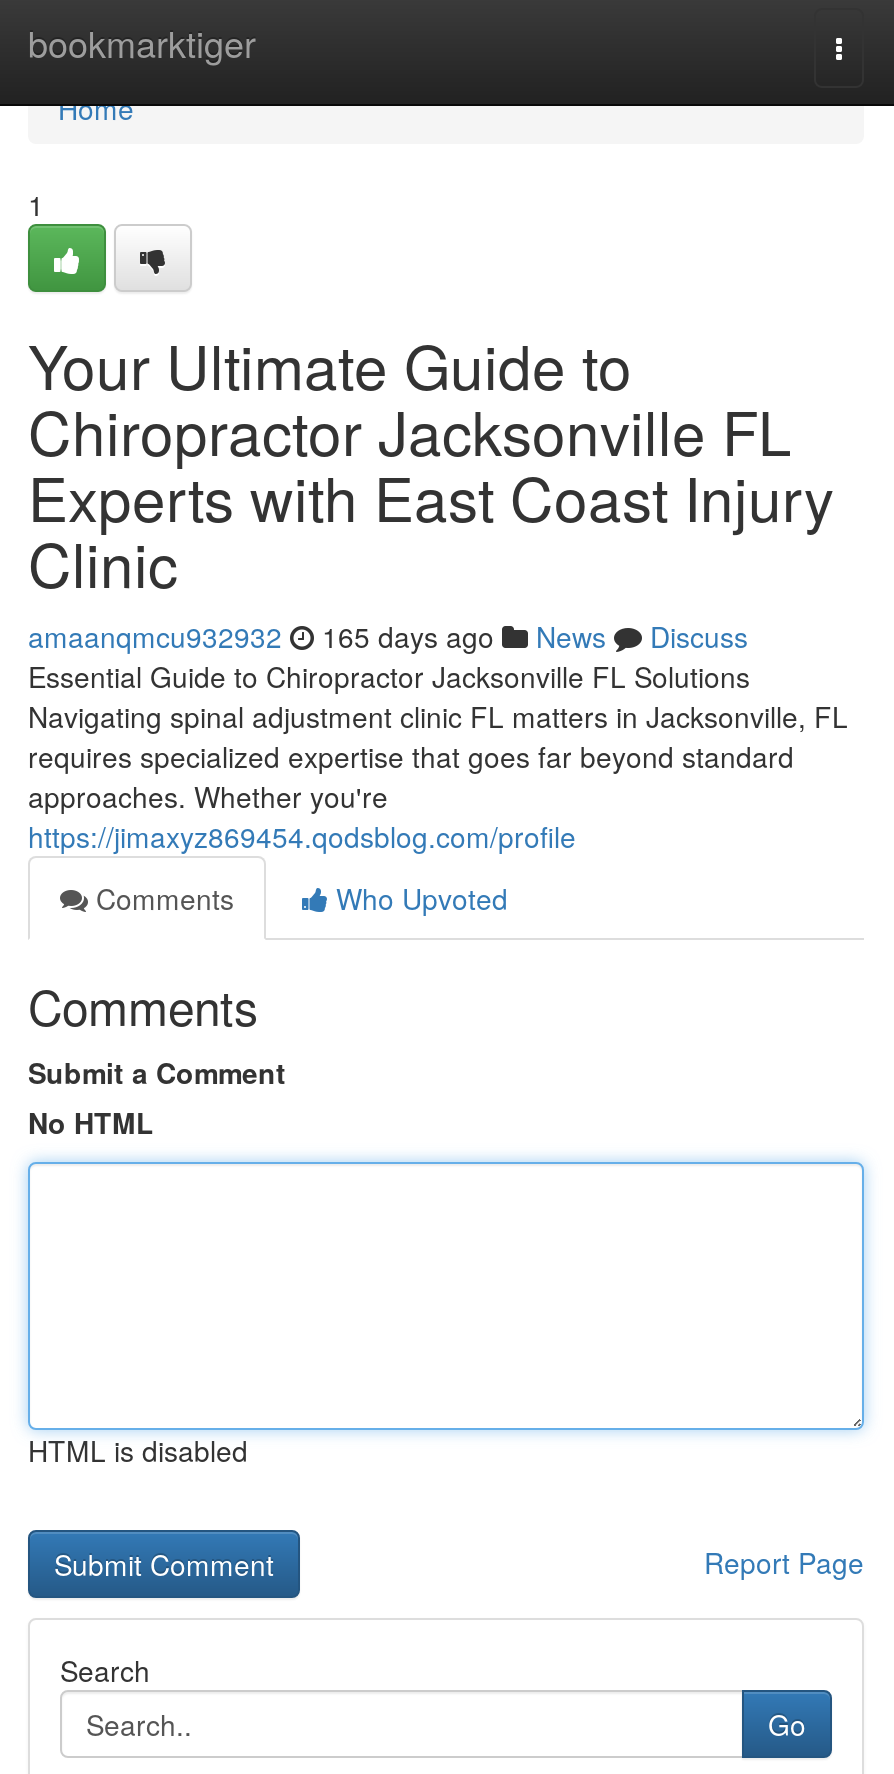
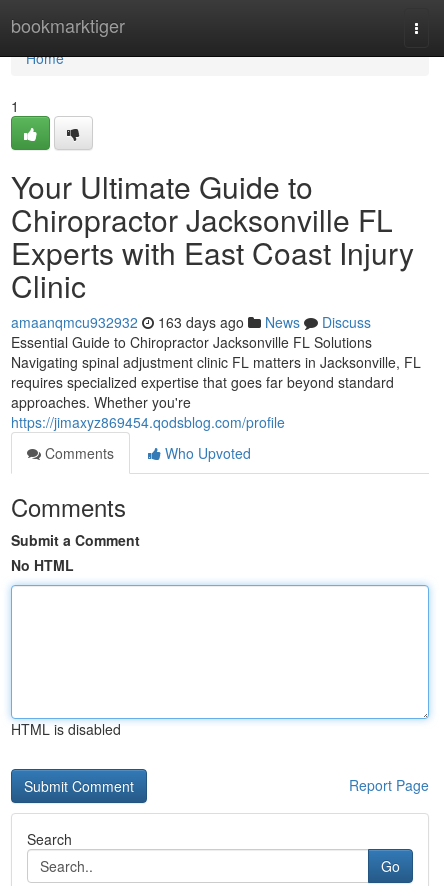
- amaanqmcu932932 165 days ago News Discuss
+ amaanqmcu932932 163 days ago News Discuss
